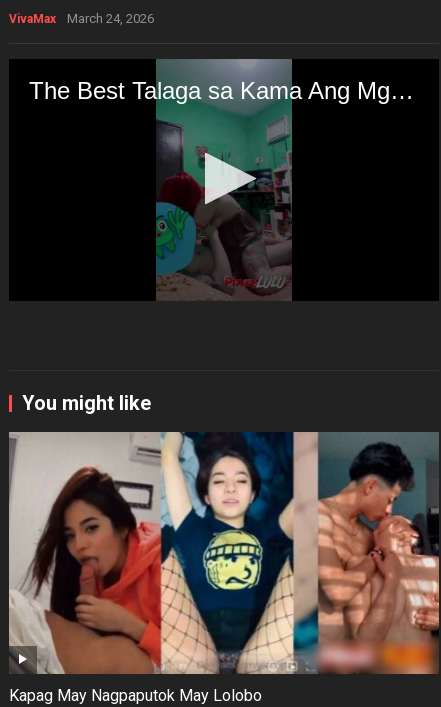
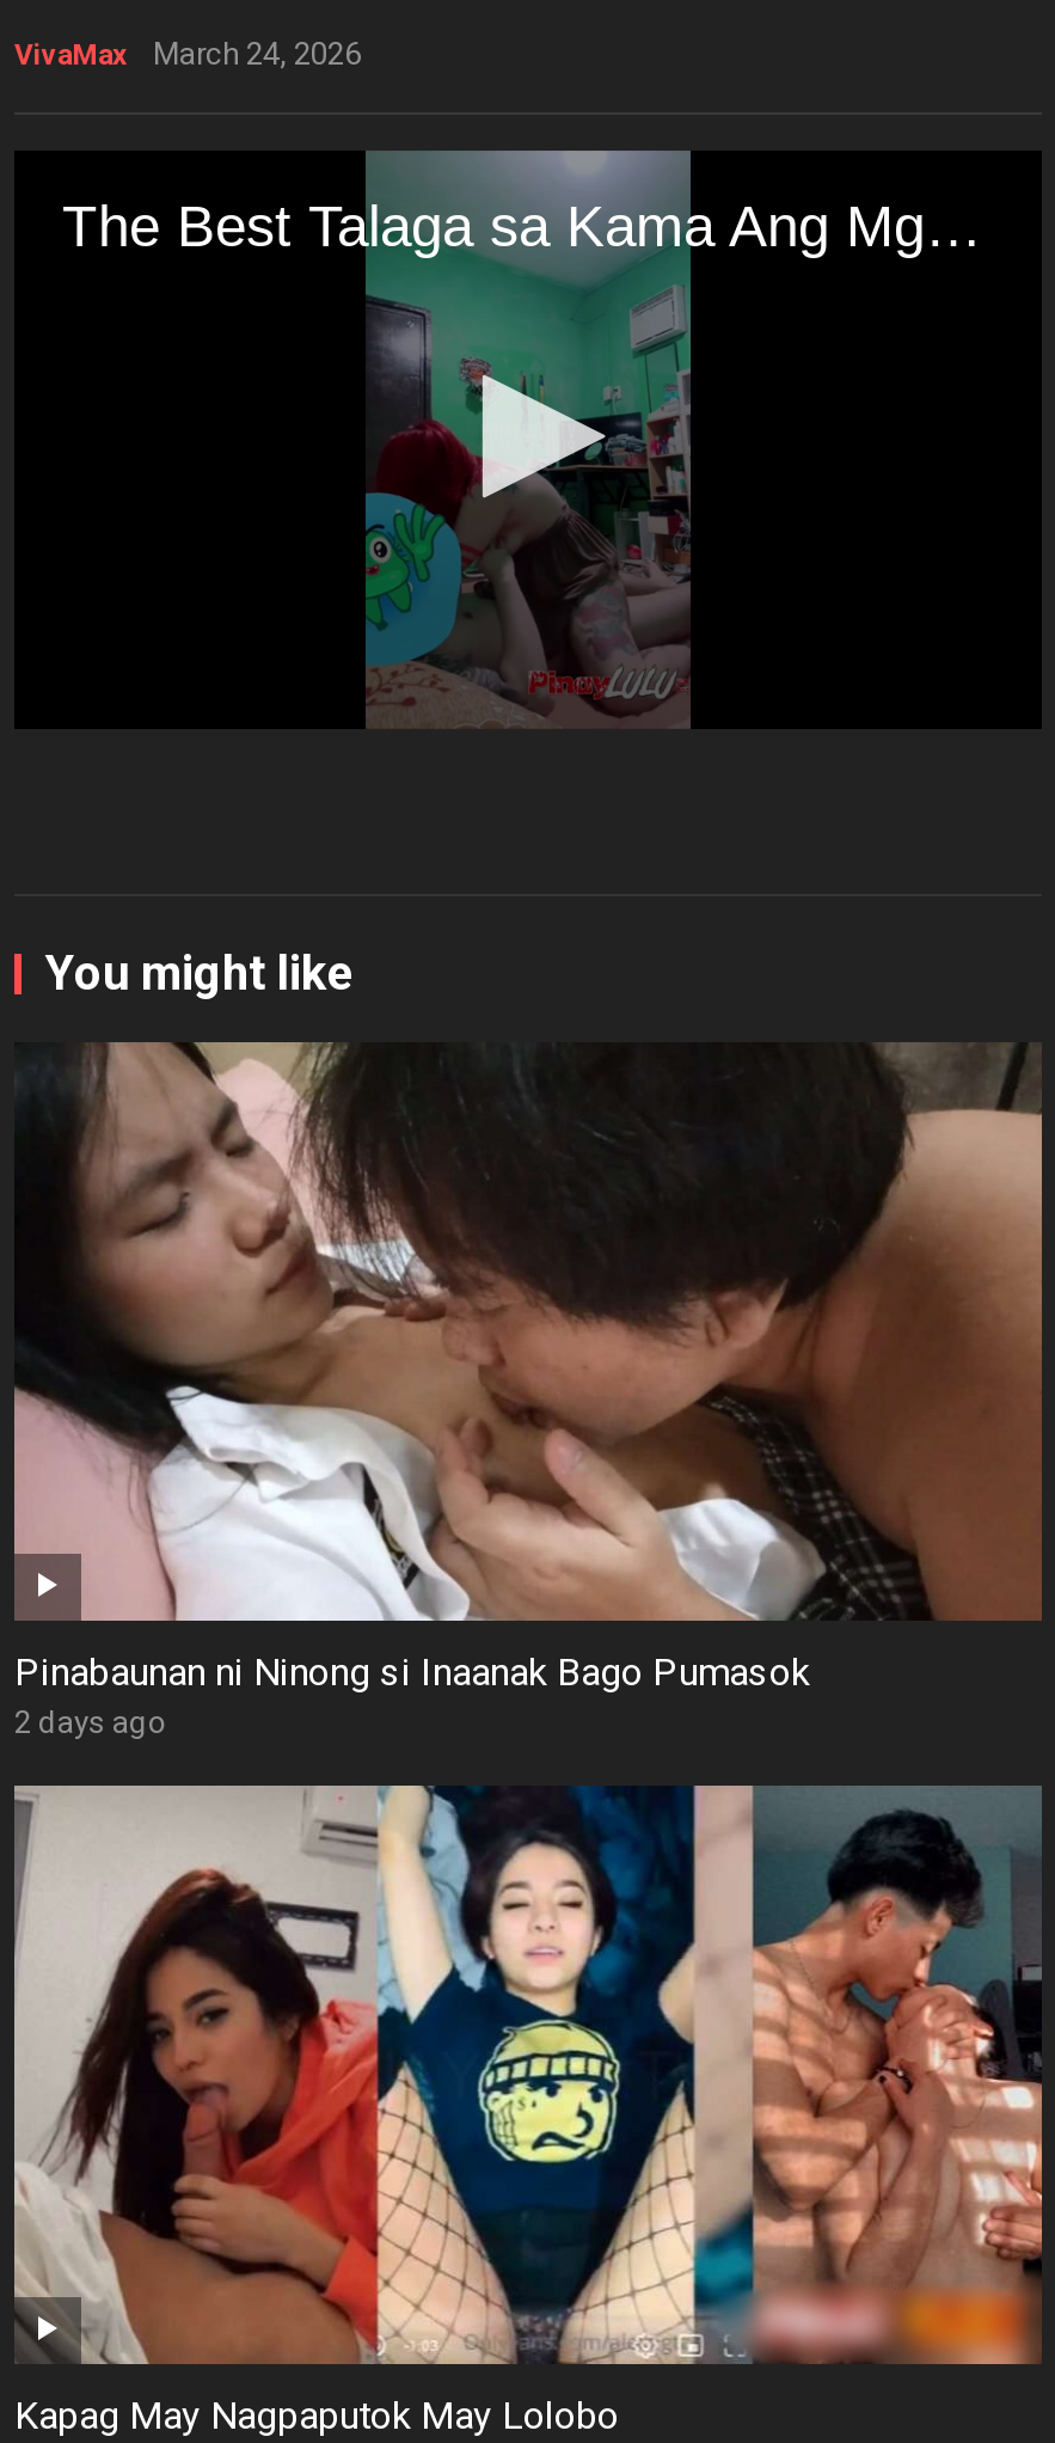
+ [image]
+ Pinabaunan ni Ninong si Inaanak Bago Pumasok
+ 2 days ago
